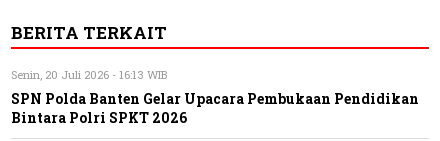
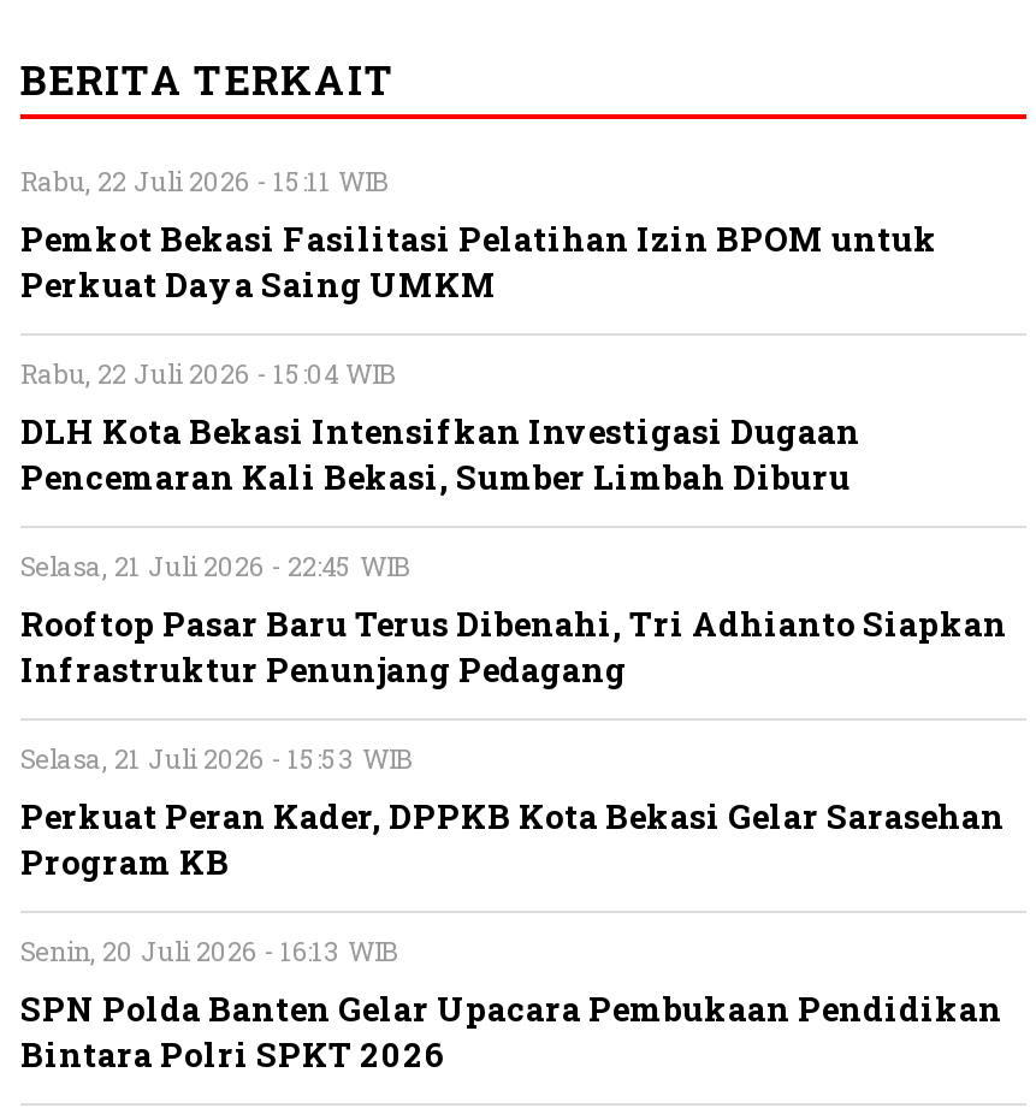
+ Rabu, 22 Juli 2026 - 15:11 WIB
+ Pemkot Bekasi Fasilitasi Pelatihan Izin BPOM untuk
+ Perkuat Daya Saing UMKM
+ Rabu, 22 Juli 2026 - 15:04 WIB
+ DLH Kota Bekasi Intensifkan Investigasi Dugaan
+ Pencemaran Kali Bekasi, Sumber Limbah Diburu
+ Selasa, 21 Juli 2026 - 22:45 WIB
+ Rooftop Pasar Baru Terus Dibenahi, Tri Adhianto Siapkan
+ Infrastruktur Penunjang Pedagang
+ Selasa, 21 Juli 2026 - 15:53 WIB
+ Perkuat Peran Kader, DPPKB Kota Bekasi Gelar Sarasehan
+ Program KB
